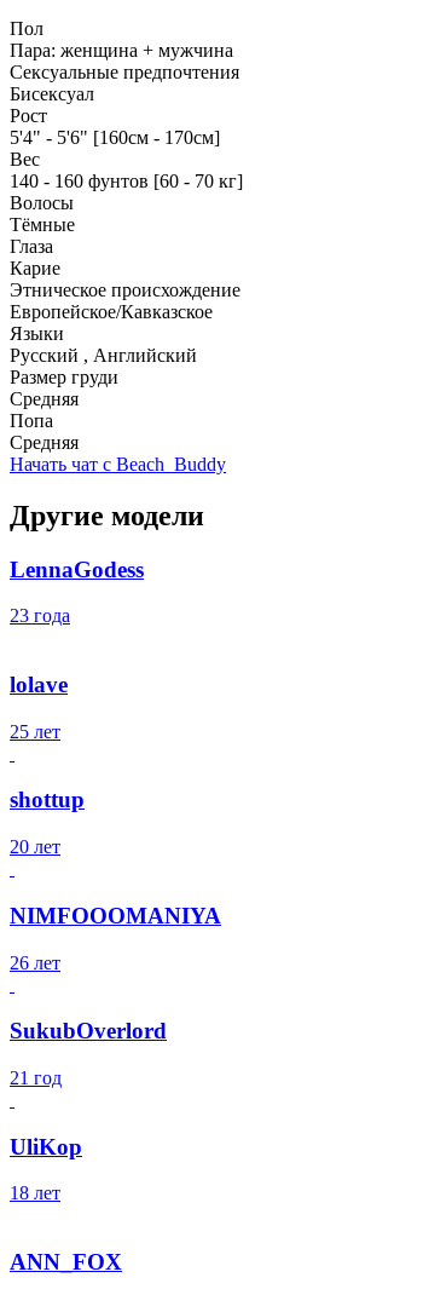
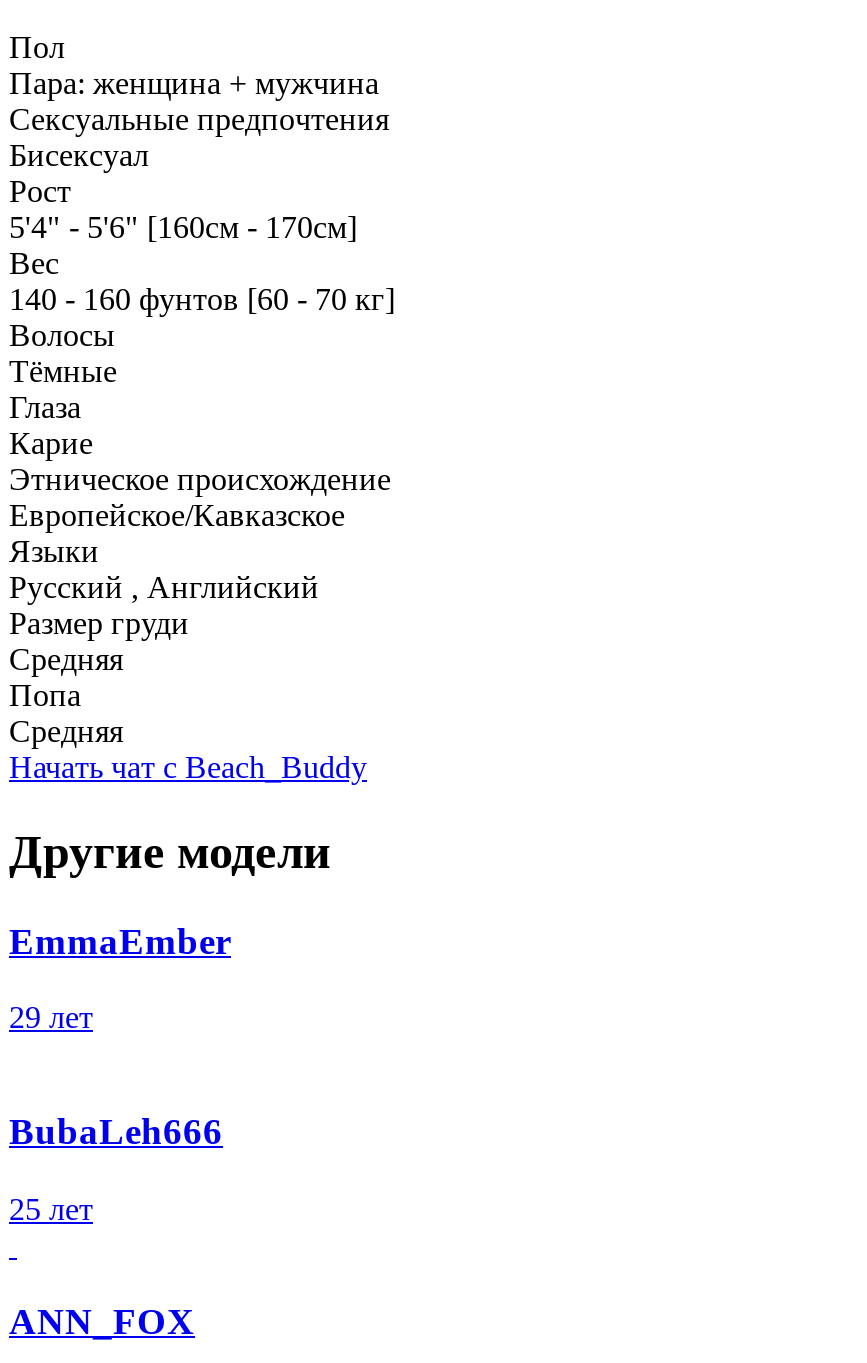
- LennaGodess
+ EmmaEmber

- 23 года
+ 29 лет

- lolave
+ BubaLeh666

- shottup
- 20 лет
- NIMFOOOMANIYA
- 26 лет
- SukubOverlord
- 21 год
- UliKop
- 18 лет
